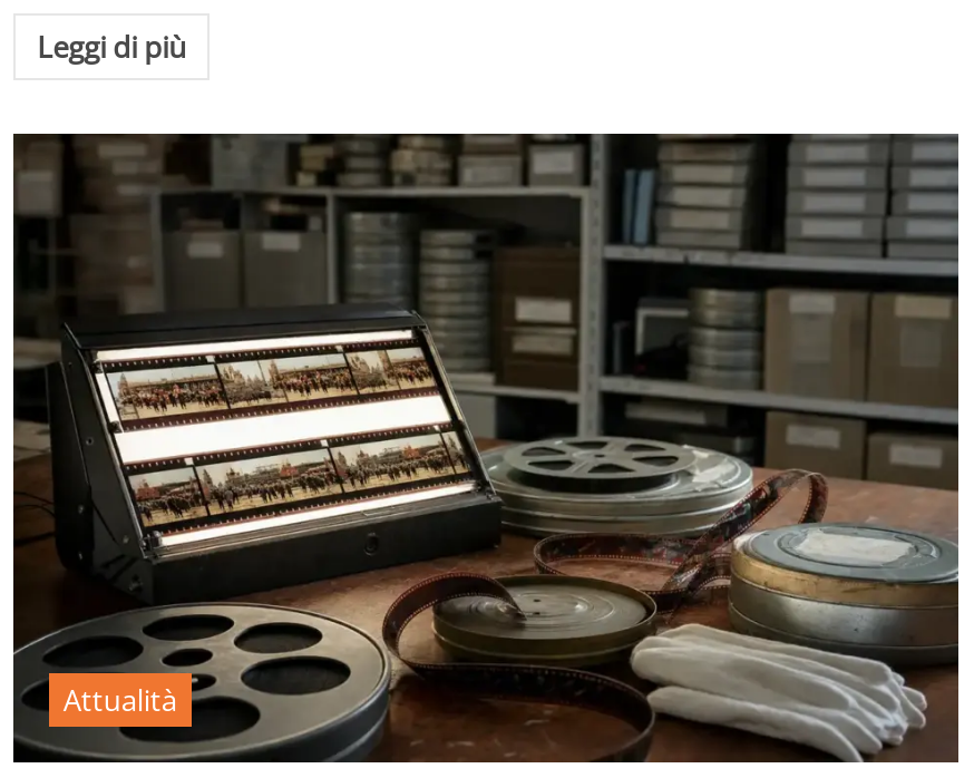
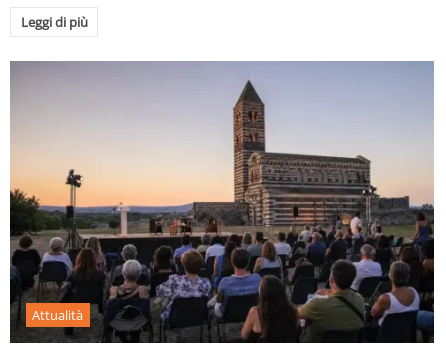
- [image]
+ [image]
